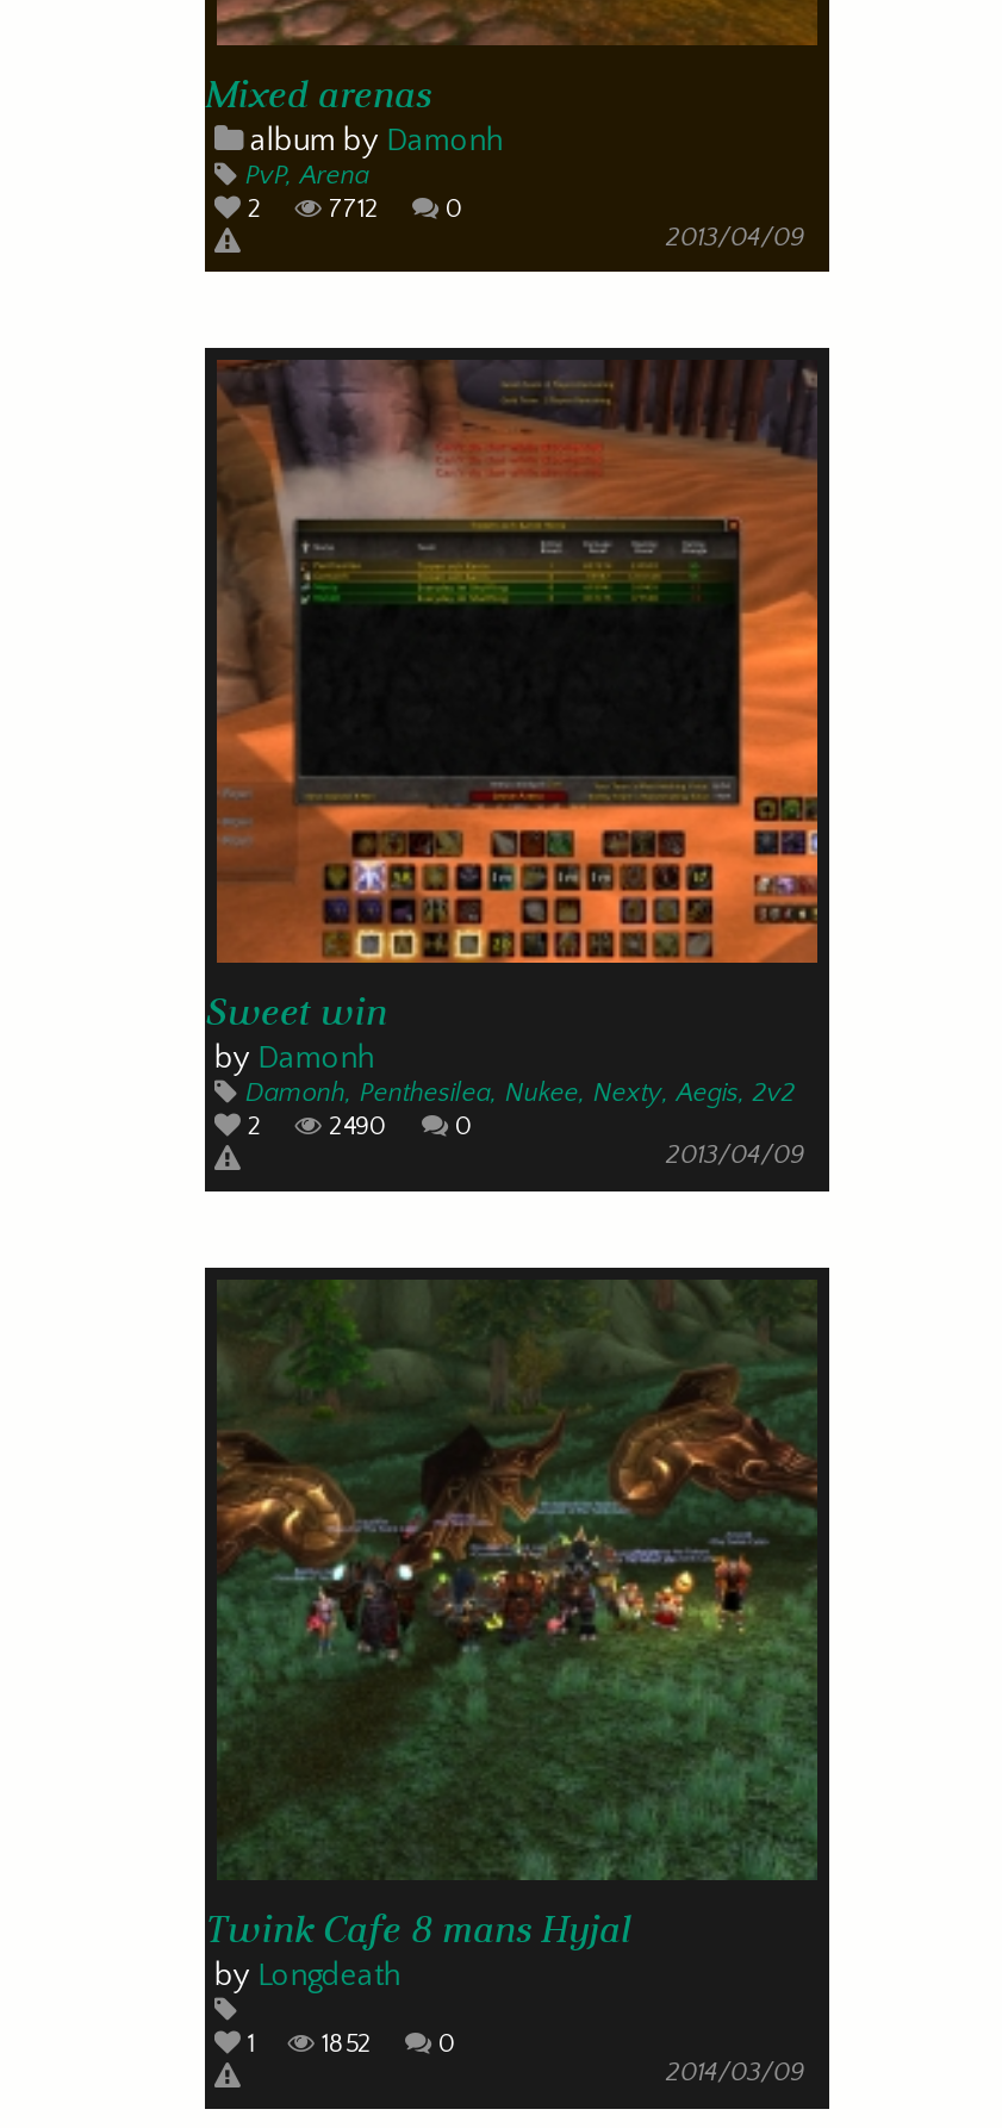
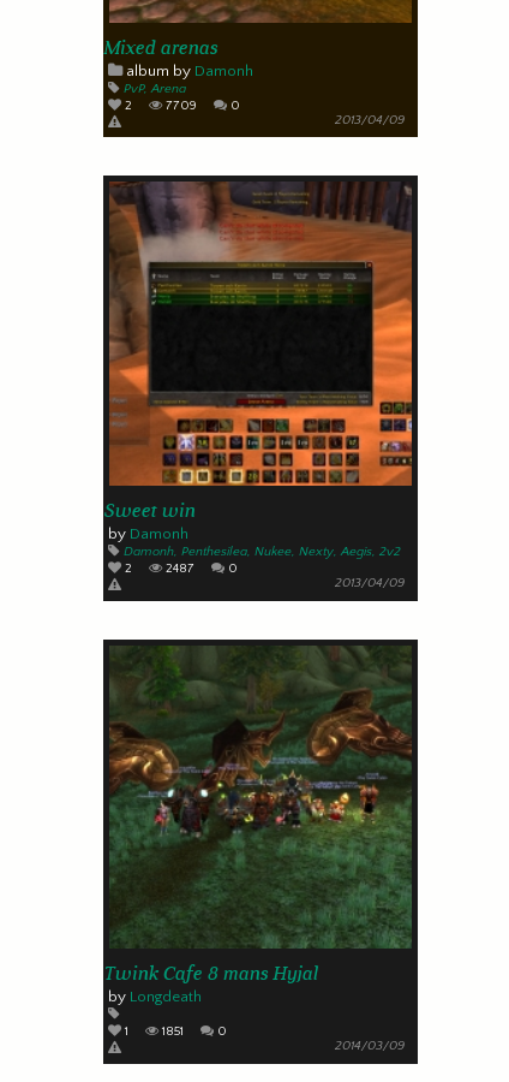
- 7712
+ 7709

- 2490
+ 2487

- 1852
+ 1851
